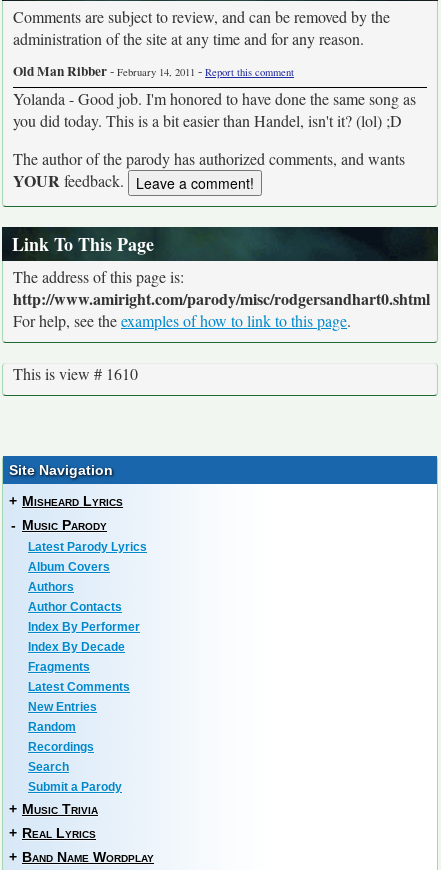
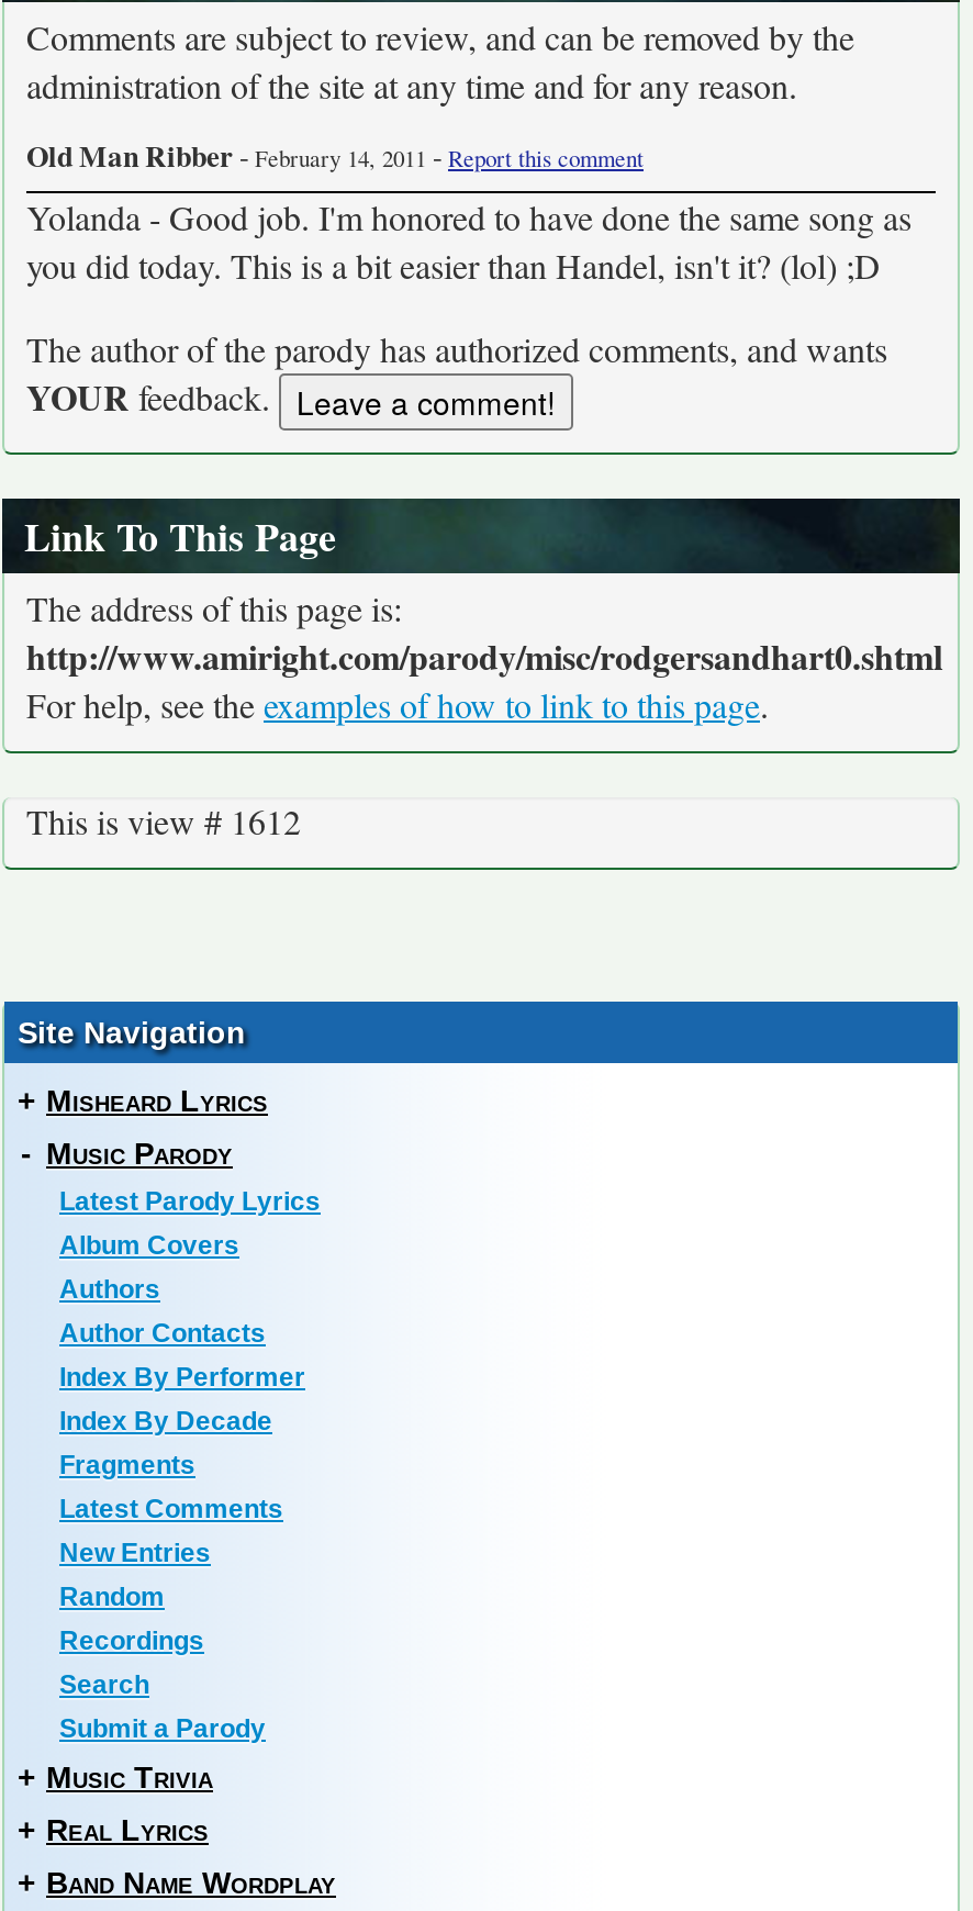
- This is view # 1610
+ This is view # 1612
